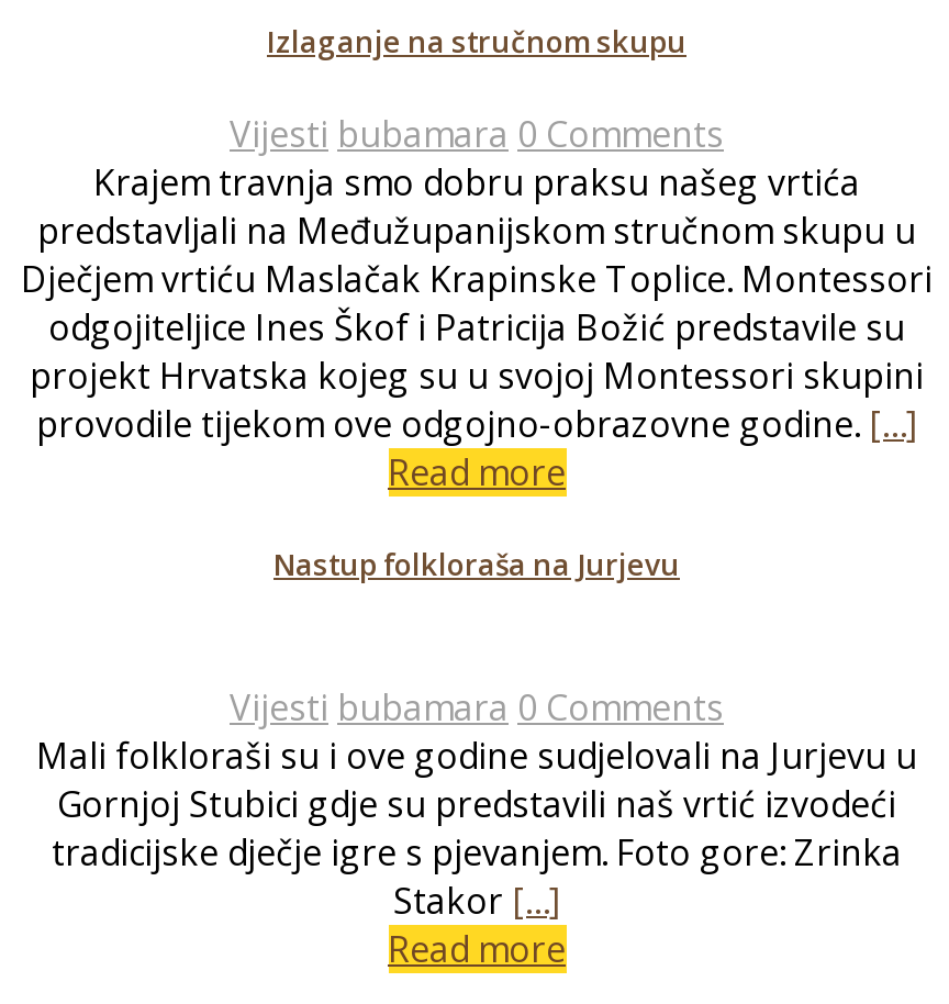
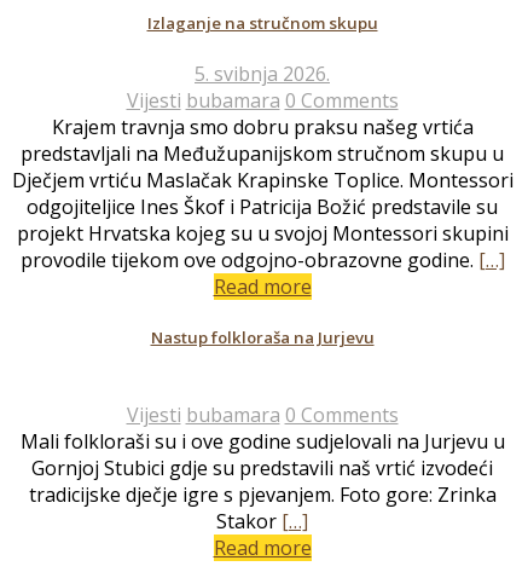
+ 5. svibnja 2026.
